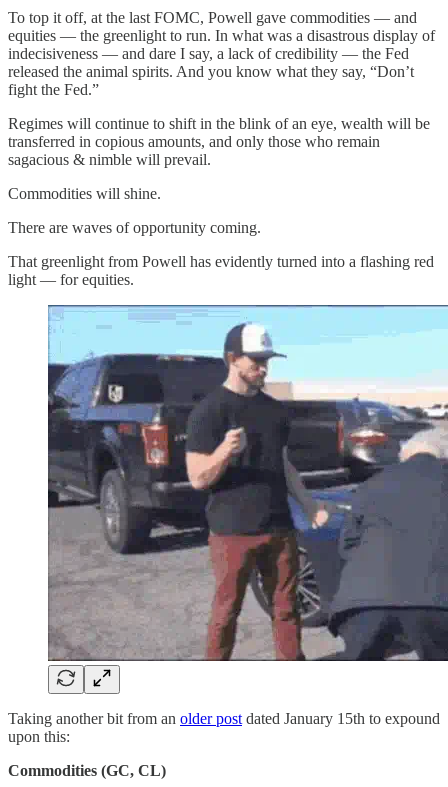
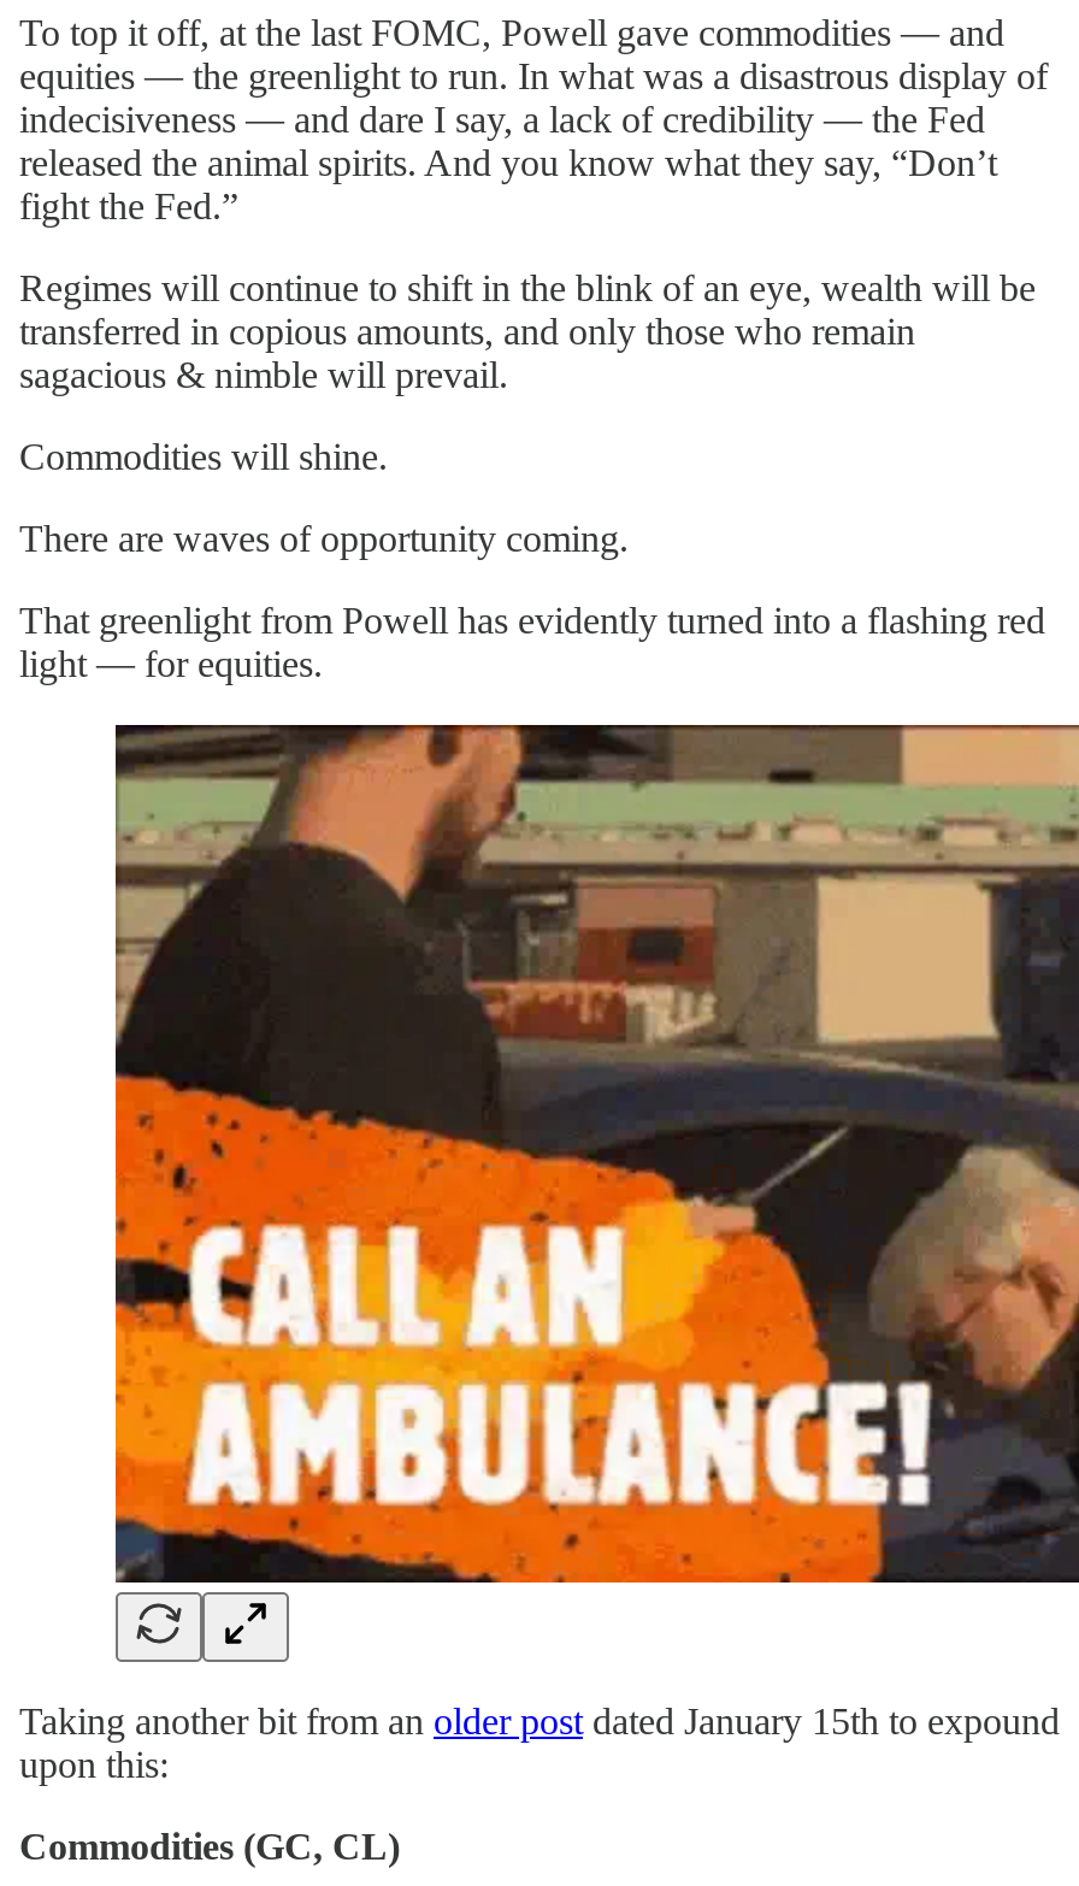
- [image]
+ [image]
